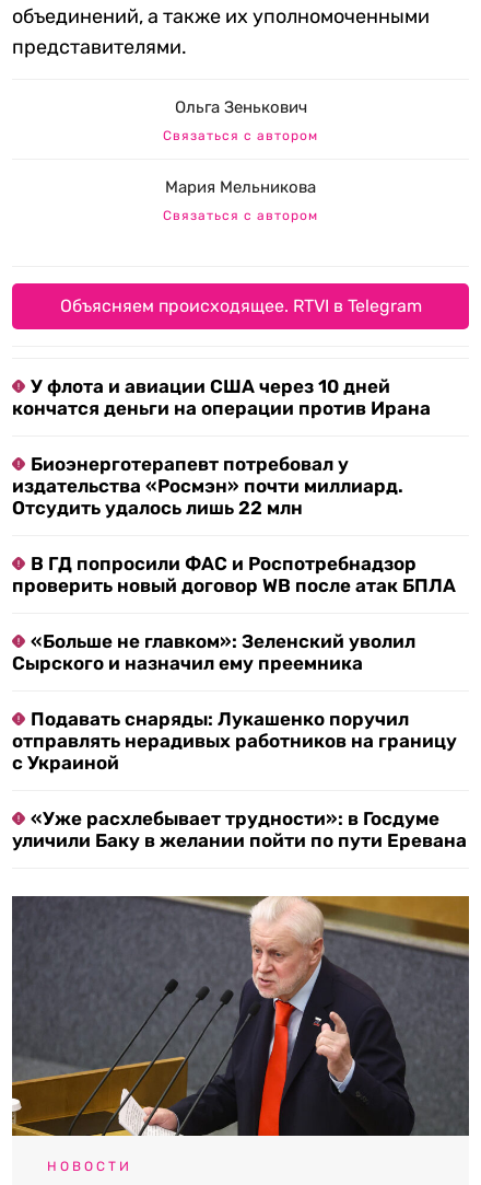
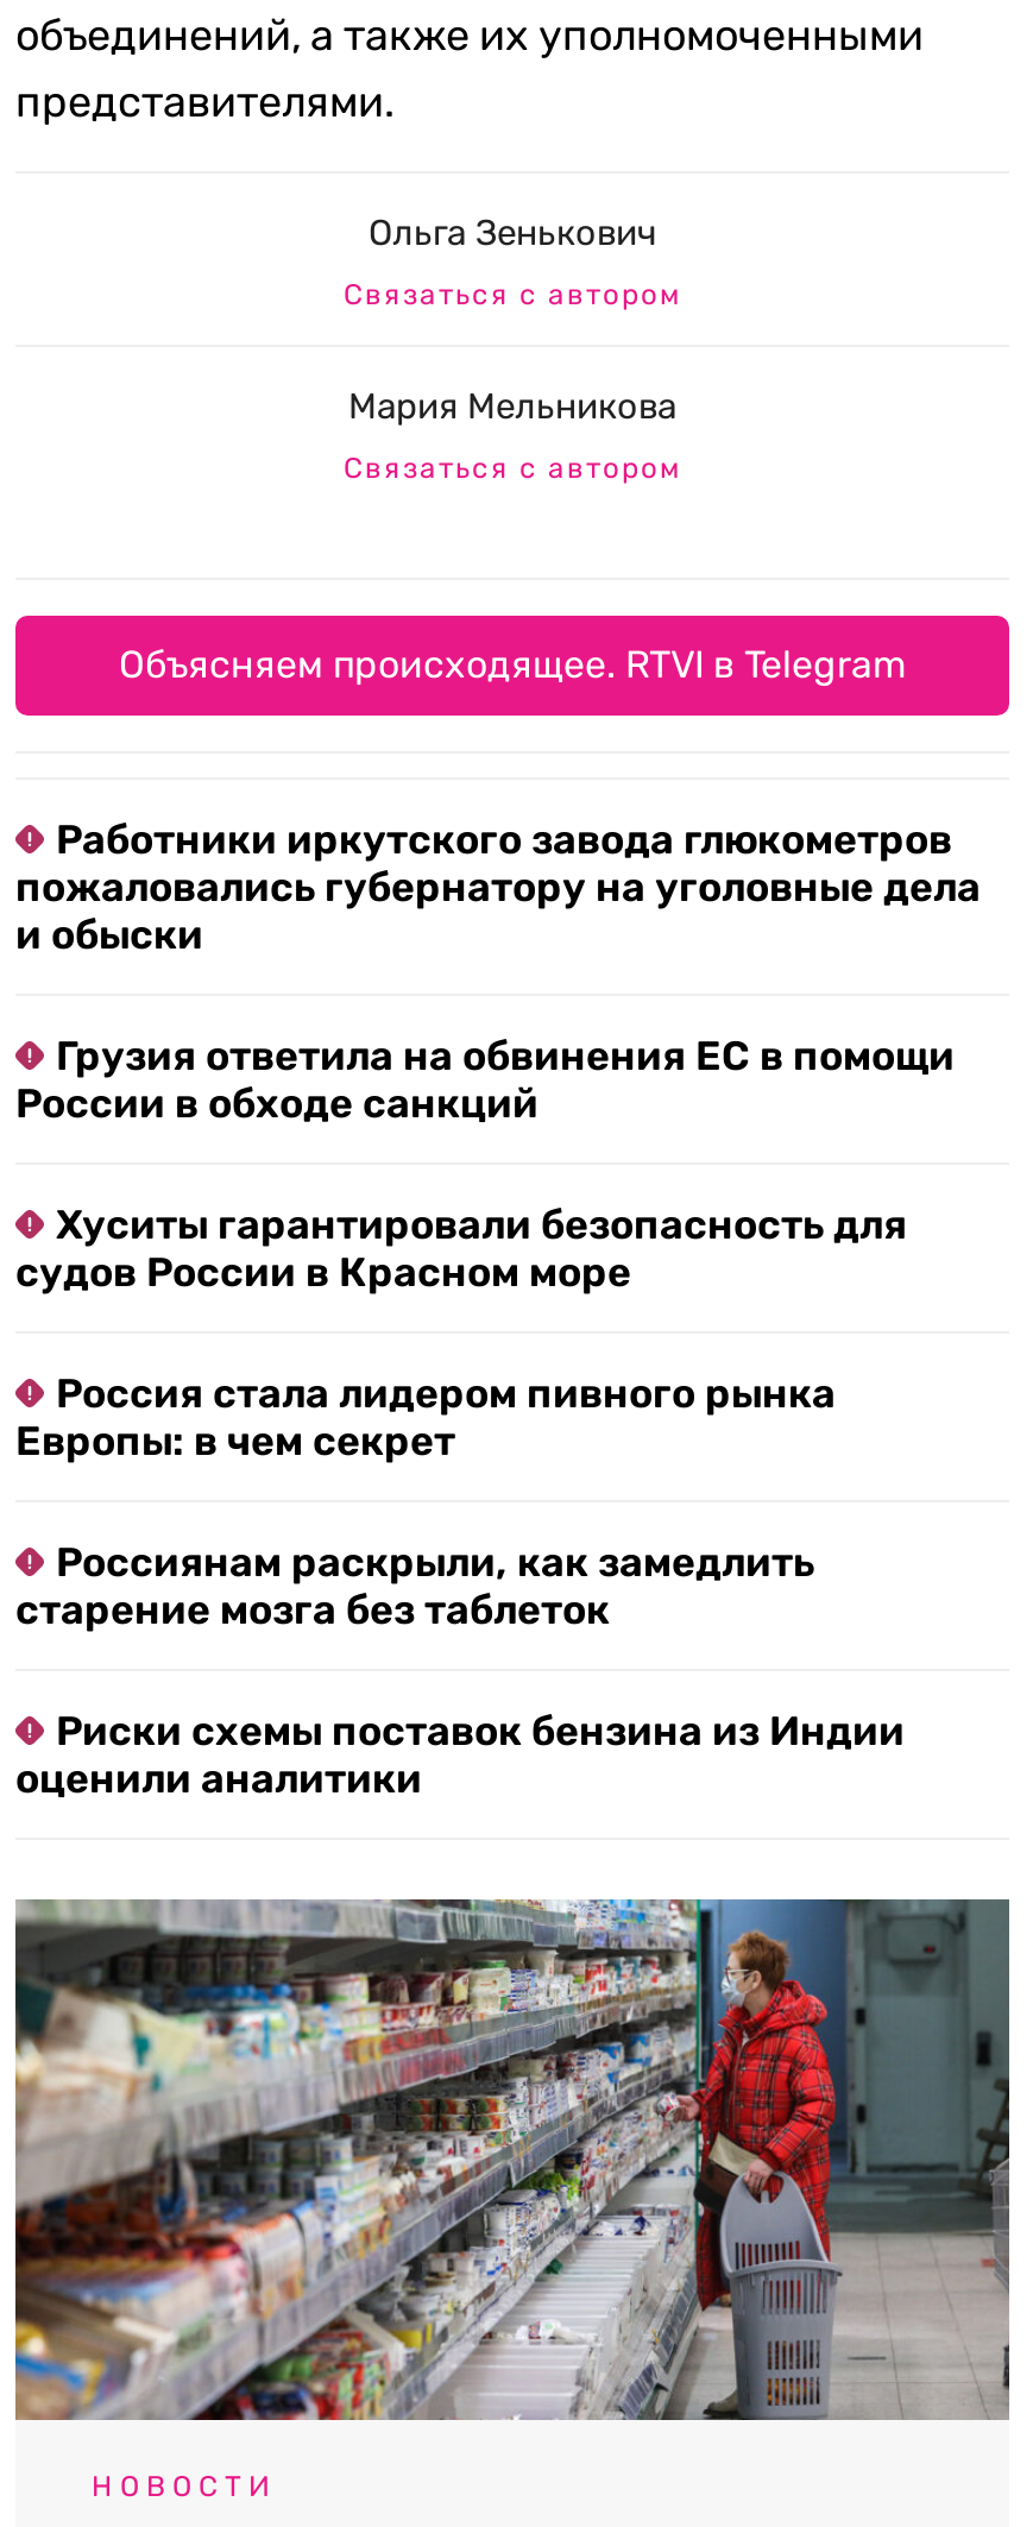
- У флота и авиации США через 10 дней
- кончатся деньги на операции против Ирана
+ Работники иркутского завода глюкометров
+ пожаловались губернатору на уголовные дела
+ и обыски

- Биоэнерготерапевт потребовал у
- издательства «Росмэн» почти миллиард.
- Отсудить удалось лишь 22 млн
+ Грузия ответила на обвинения ЕС в помощи
+ России в обходе санкций

- В ГД попросили ФАС и Роспотребнадзор
- проверить новый договор WB после атак БПЛА
+ Хуситы гарантировали безопасность для
+ судов России в Красном море

- «Больше не главком»: Зеленский уволил
- Сырского и назначил ему преемника
+ Россия стала лидером пивного рынка
+ Европы: в чем секрет

- Подавать снаряды: Лукашенко поручил
- отправлять нерадивых работников на границу
- с Украиной
+ Россиянам раскрыли, как замедлить
+ старение мозга без таблеток

- «Уже расхлебывает трудности»: в Госдуме
- уличили Баку в желании пойти по пути Еревана
+ Риски схемы поставок бензина из Индии
+ оценили аналитики

- [image]
+ [image]
